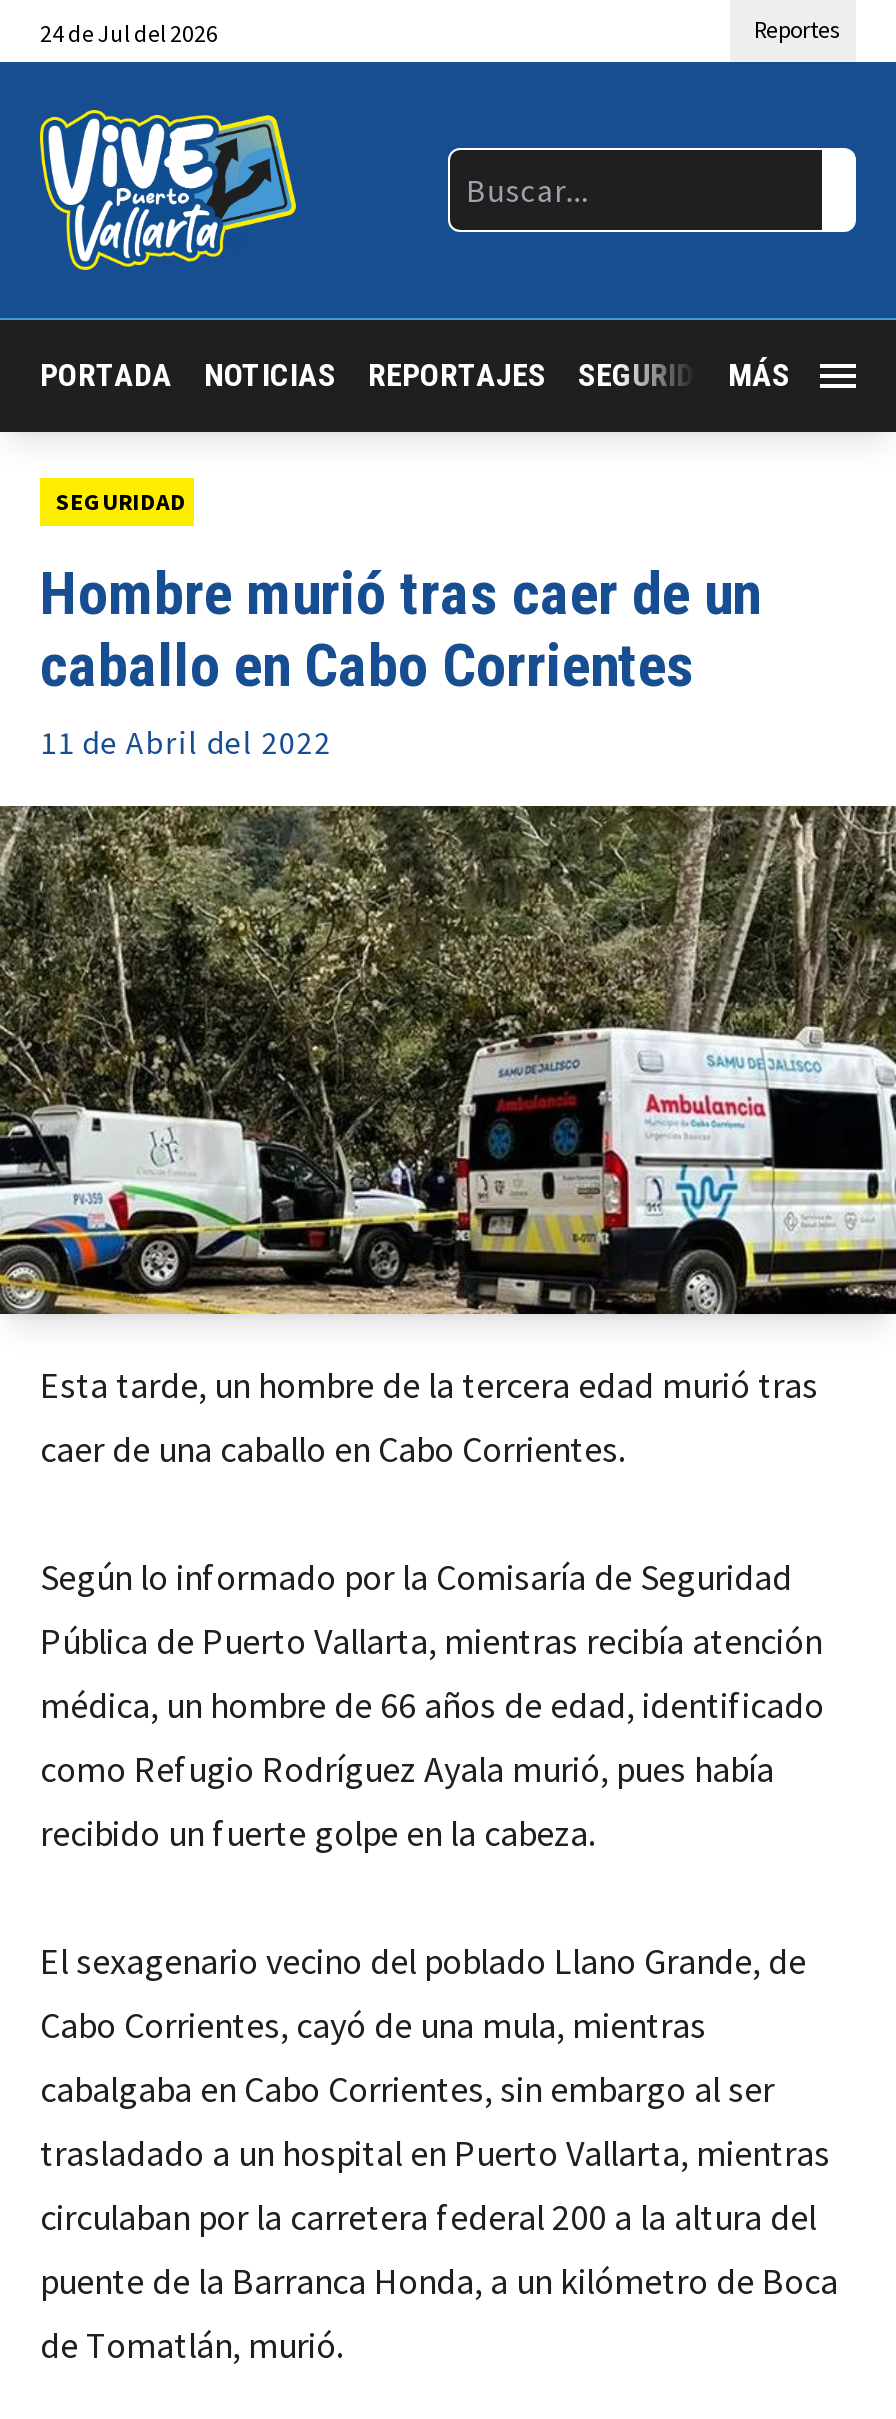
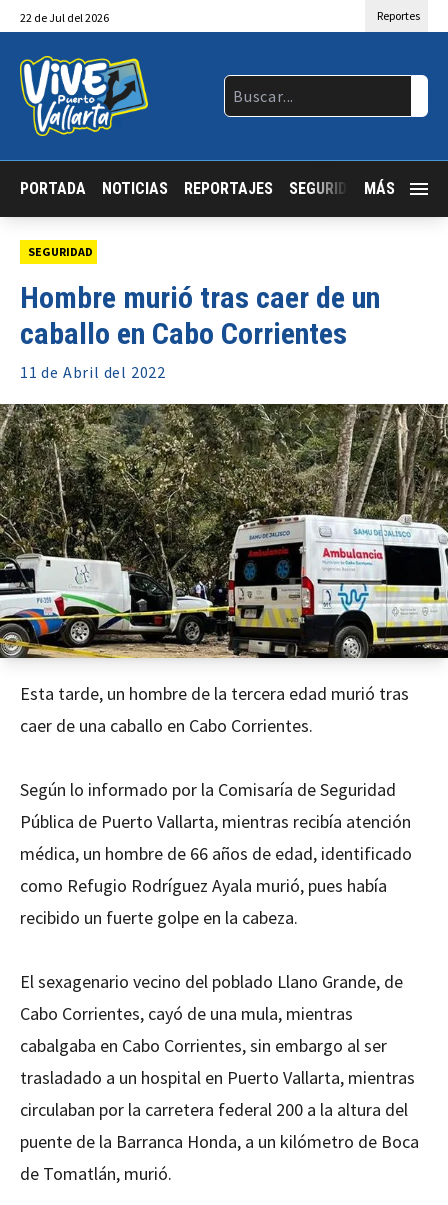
- 24deJul del 2026
+ 22deJul del 2026
